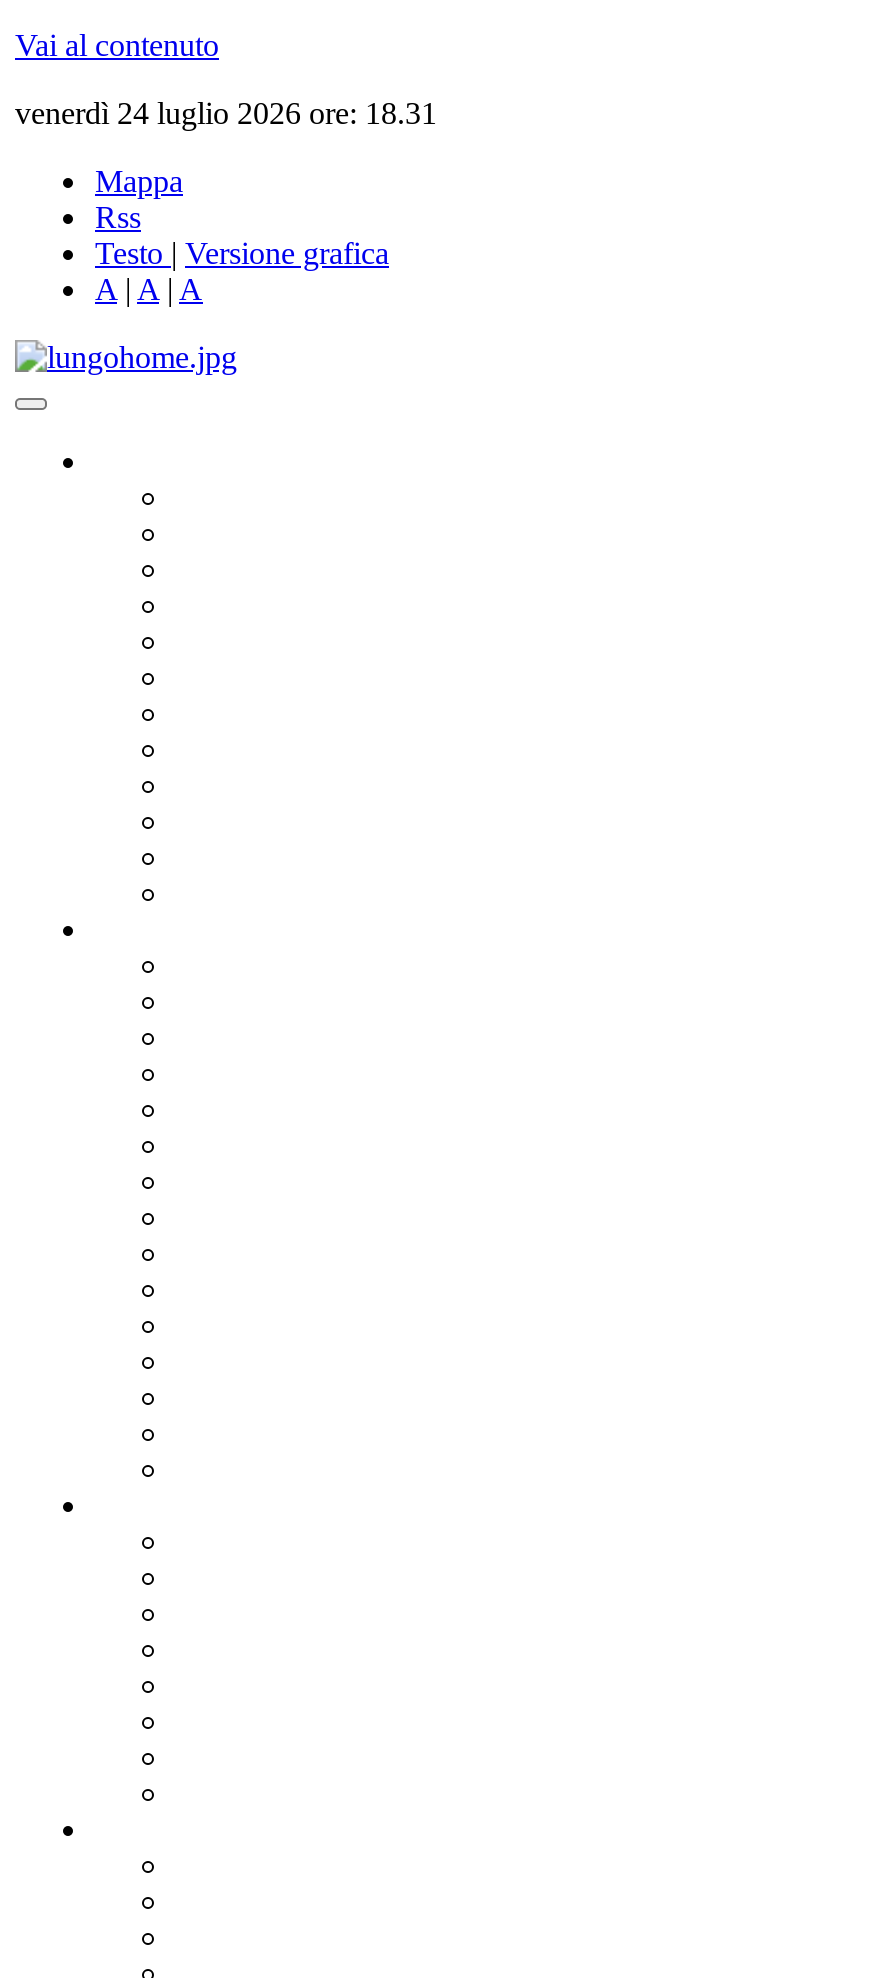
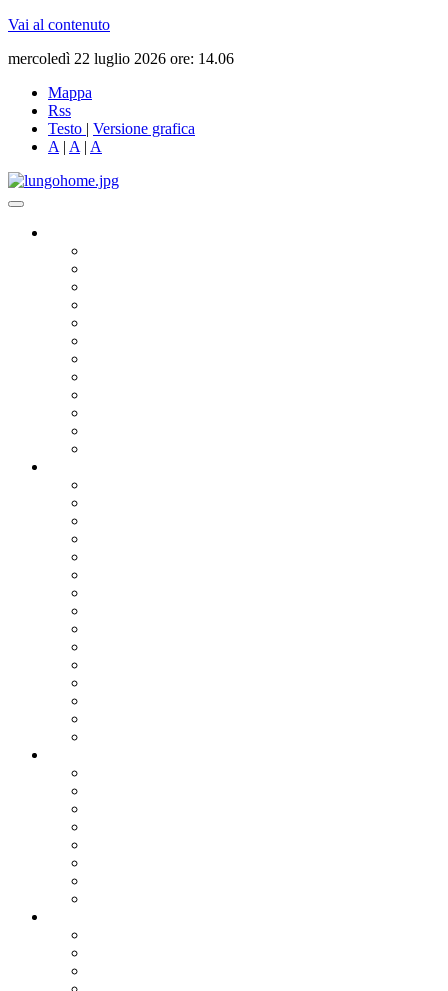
- venerdì 24 luglio 2026 ore: 18.31
+ mercoledì 22 luglio 2026 ore: 14.06
